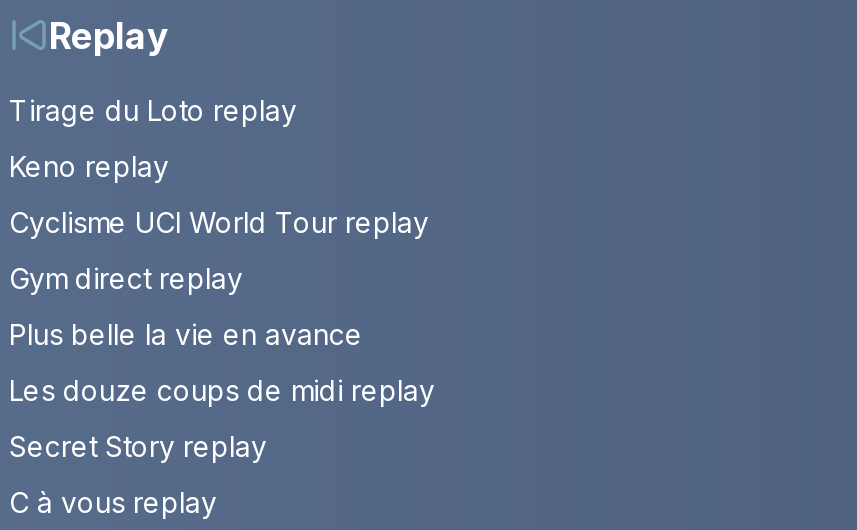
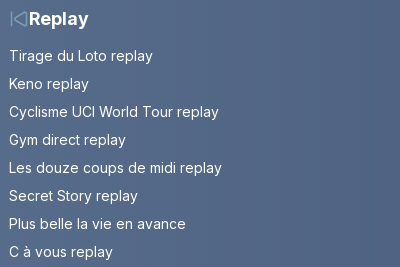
moved down: Plus belle la vie en avance

moved up: Les douze coups de midi replay | Secret Story replay
